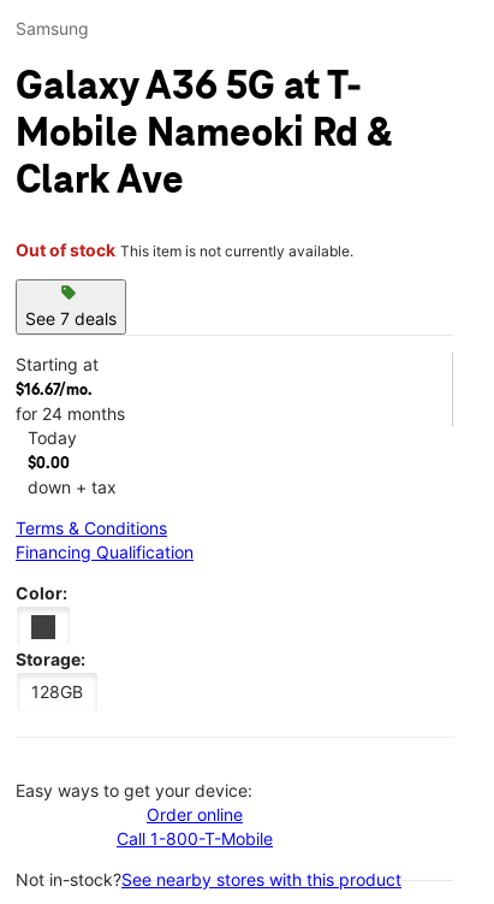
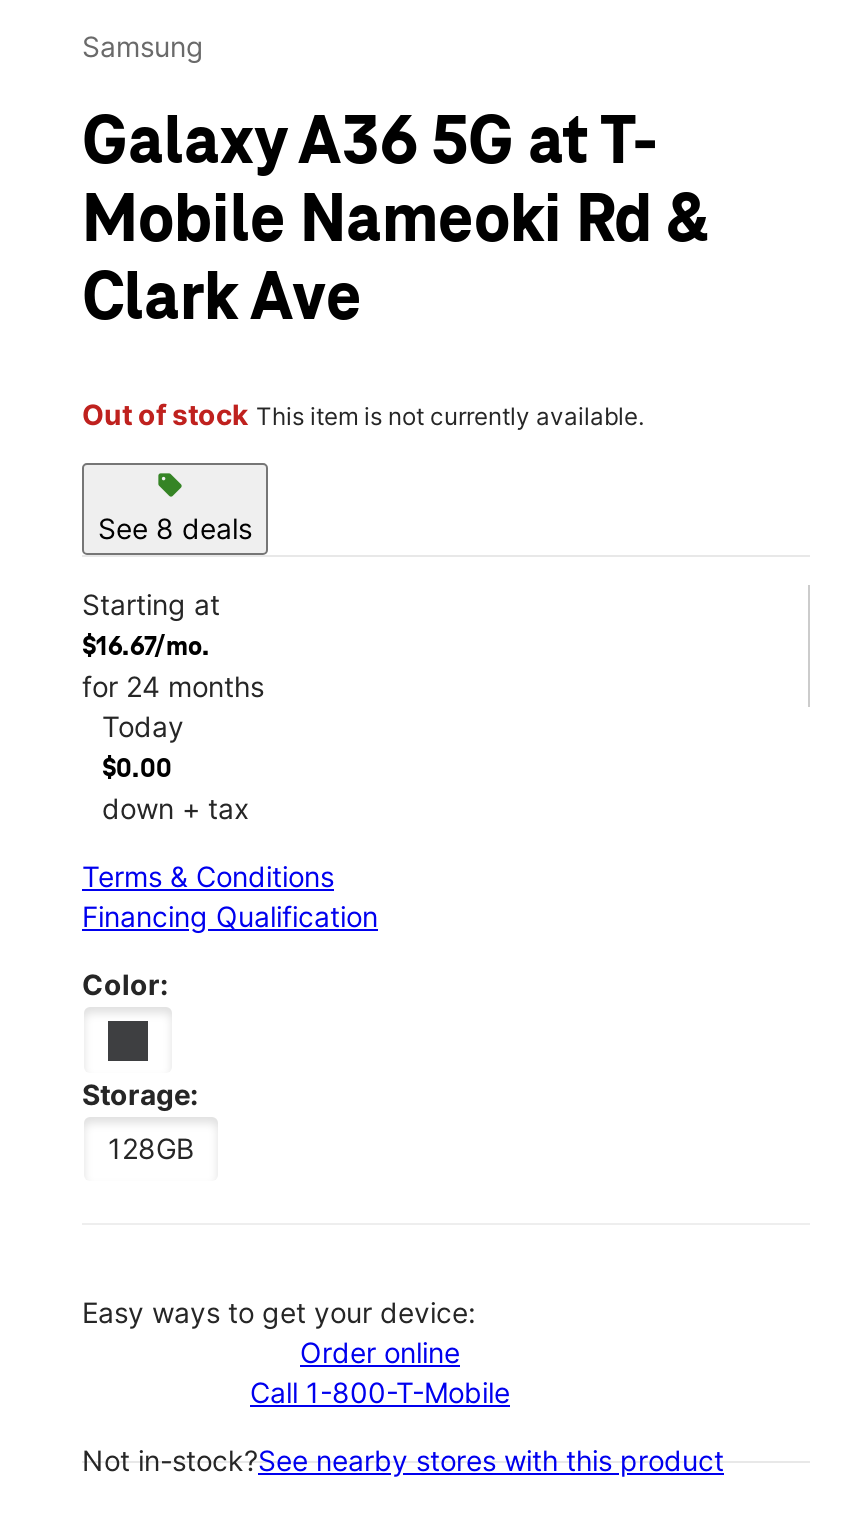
- See 7 deals
+ See 8 deals
